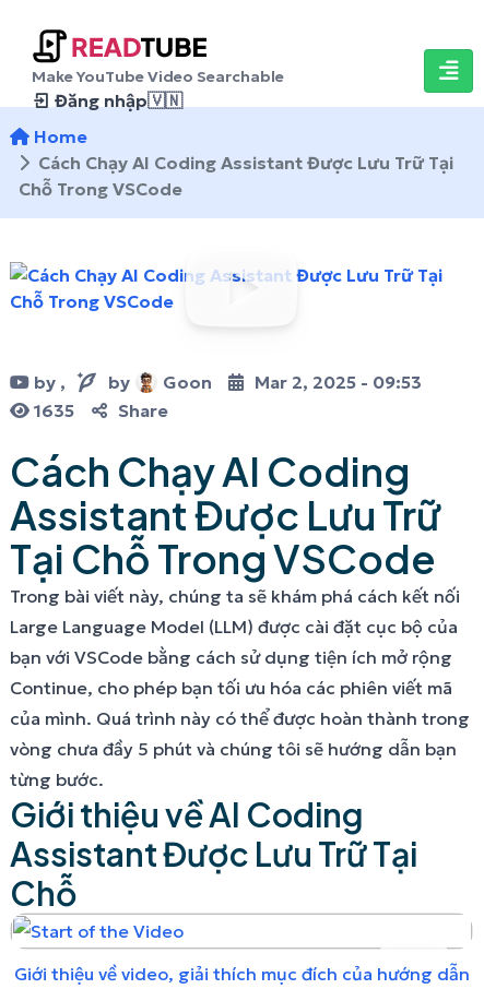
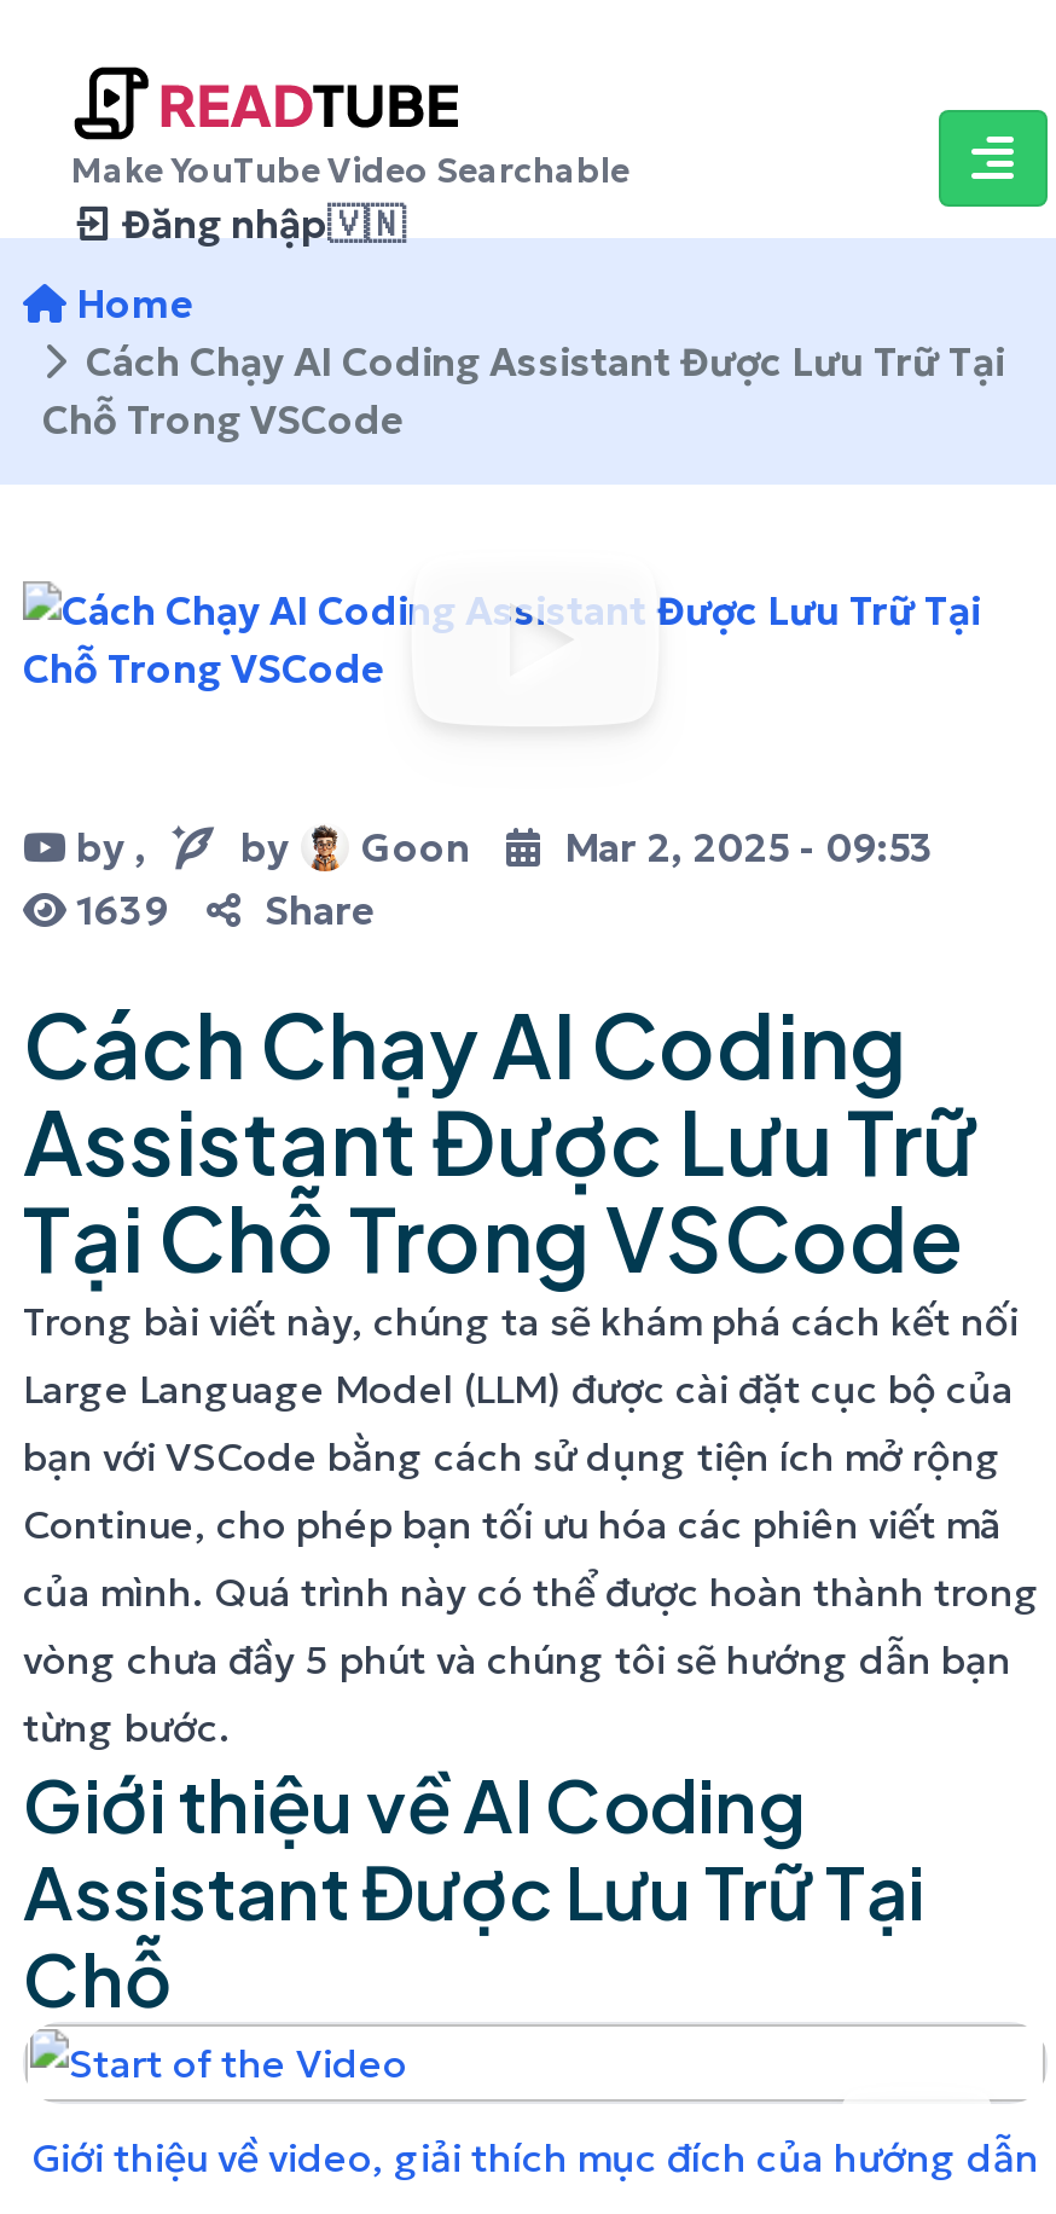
- 1635 Share
+ 1639 Share
